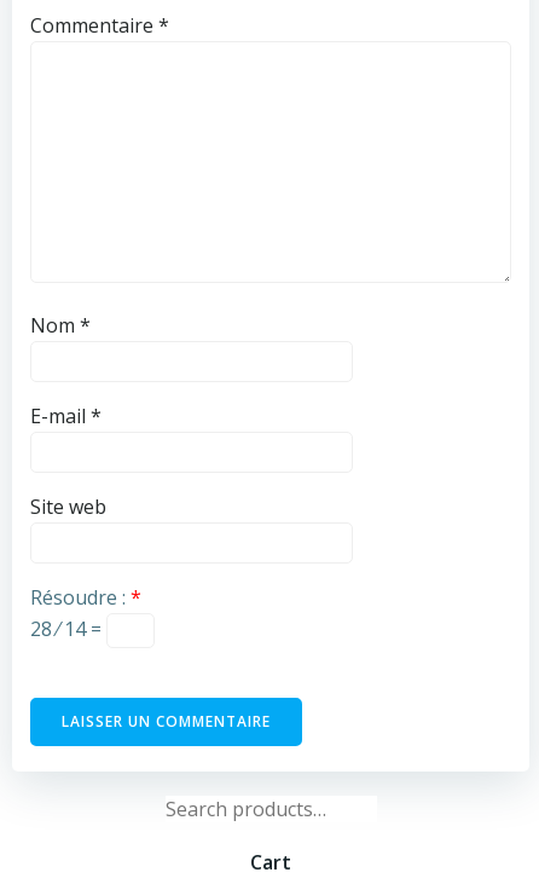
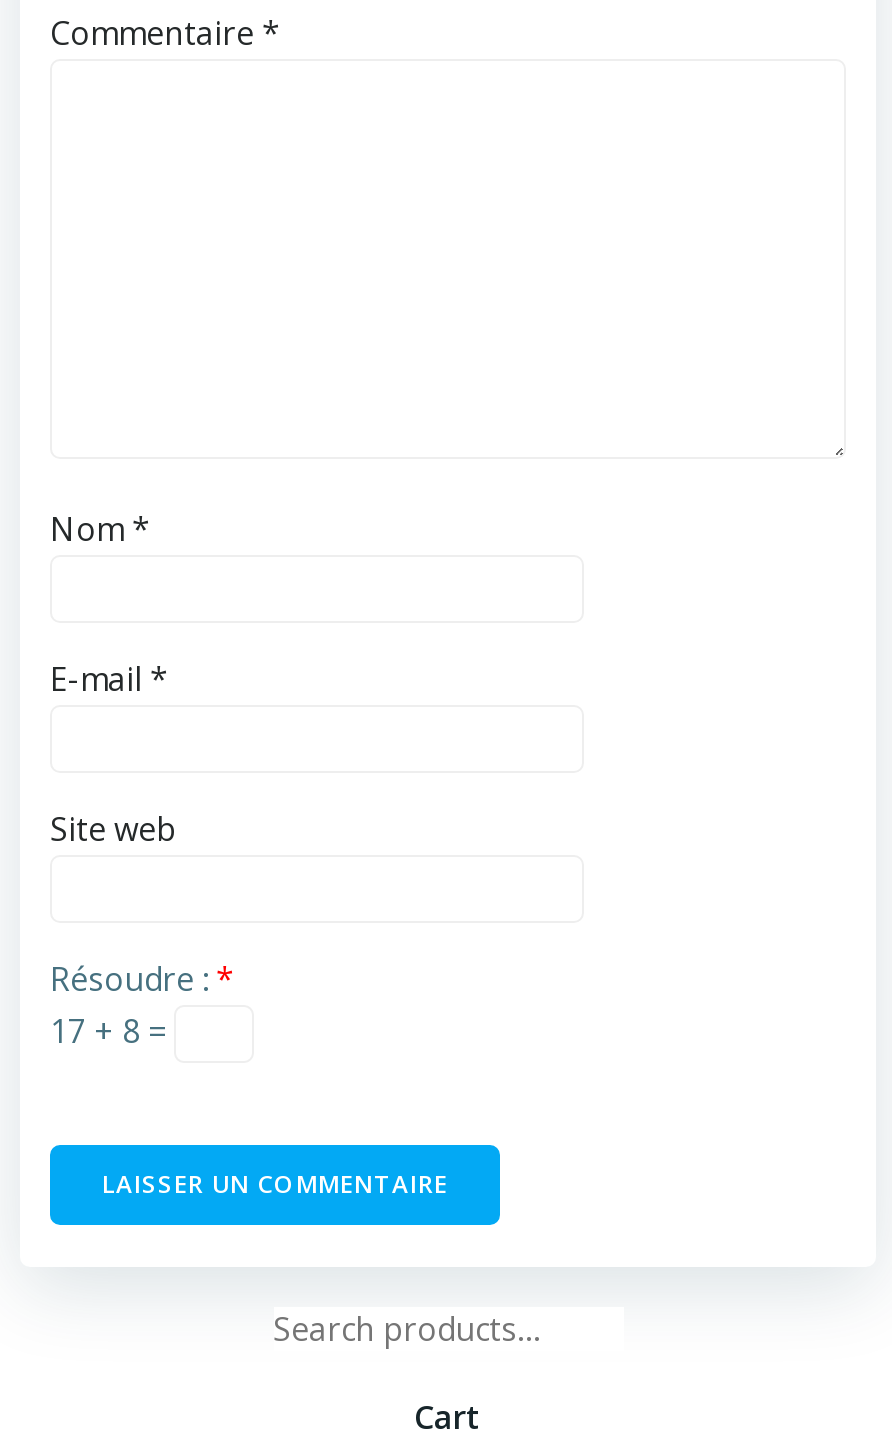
- 28 ⁄ 14 =
+ 17 + 8 =
